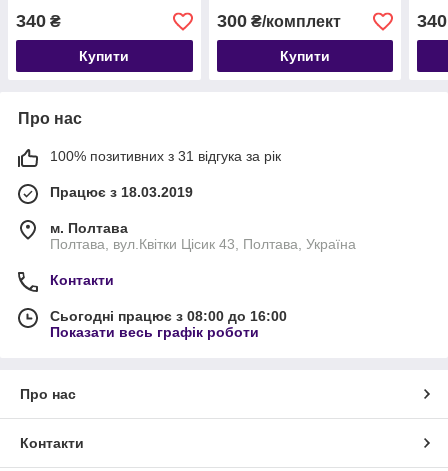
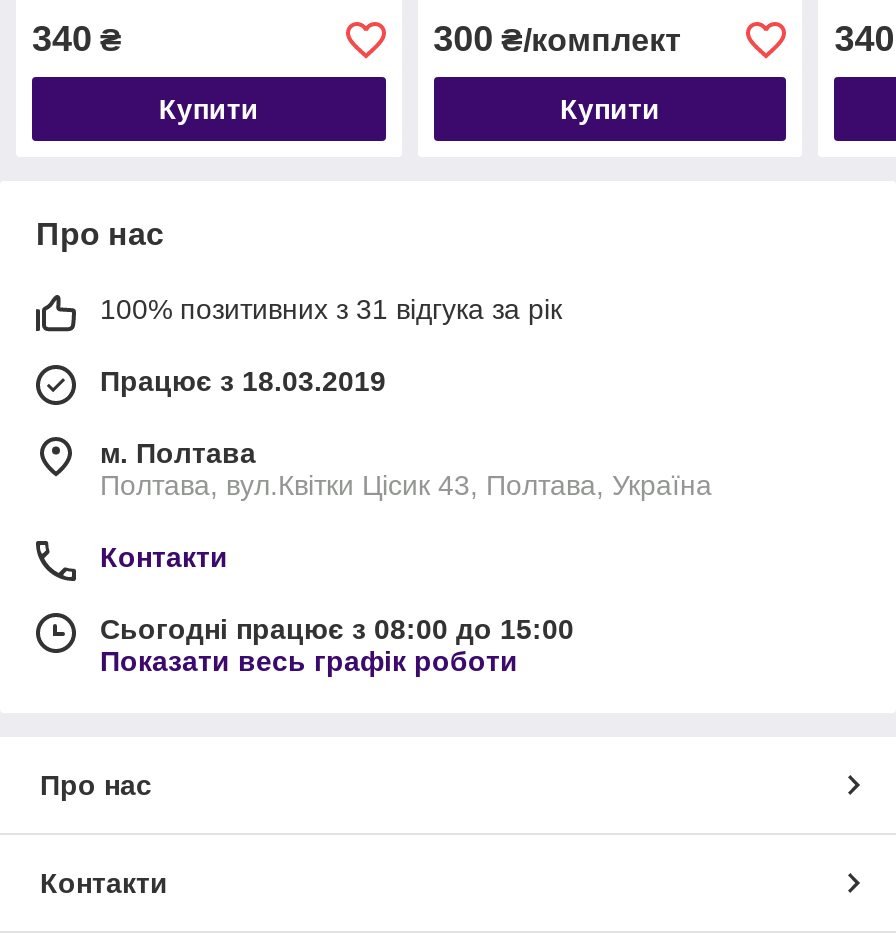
- Сьогодні працює з 08:00 до 16:00
+ Сьогодні працює з 08:00 до 15:00
